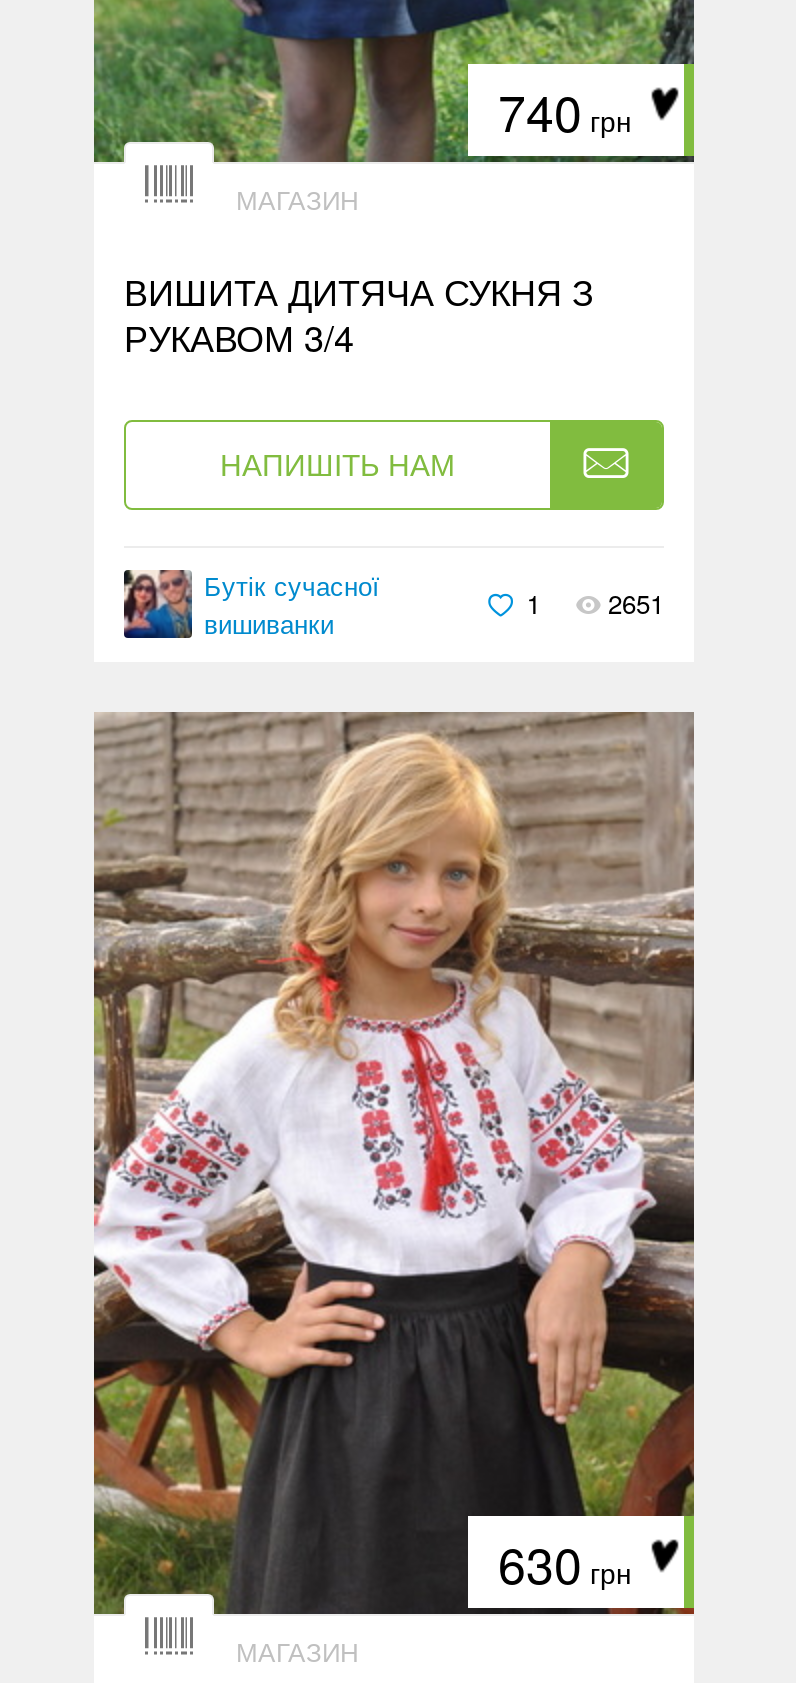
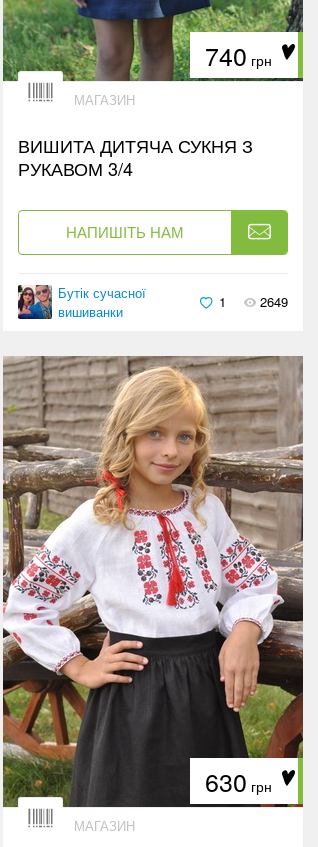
- 1 2651
+ 1 2649
